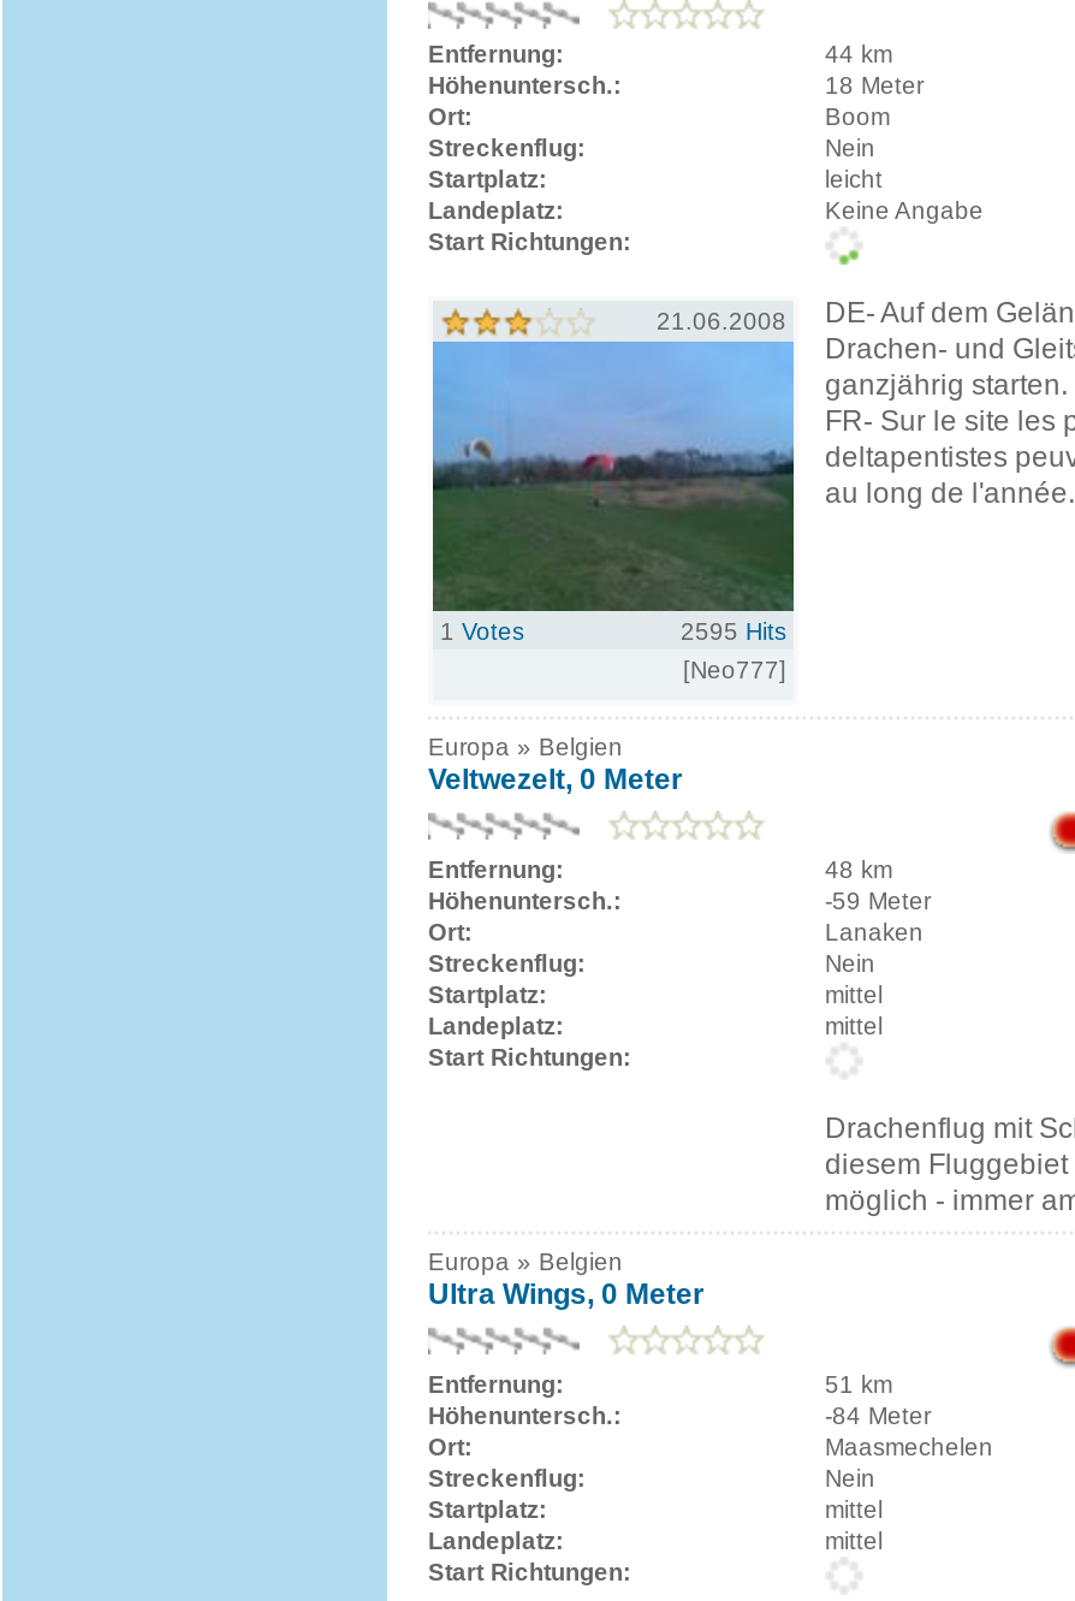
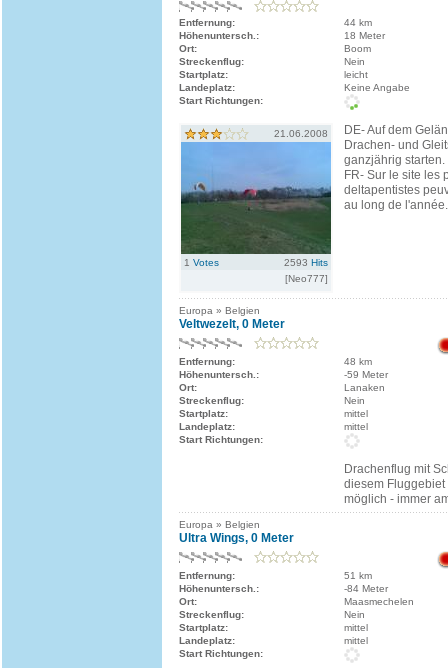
- 2595 Hits
+ 2593 Hits
